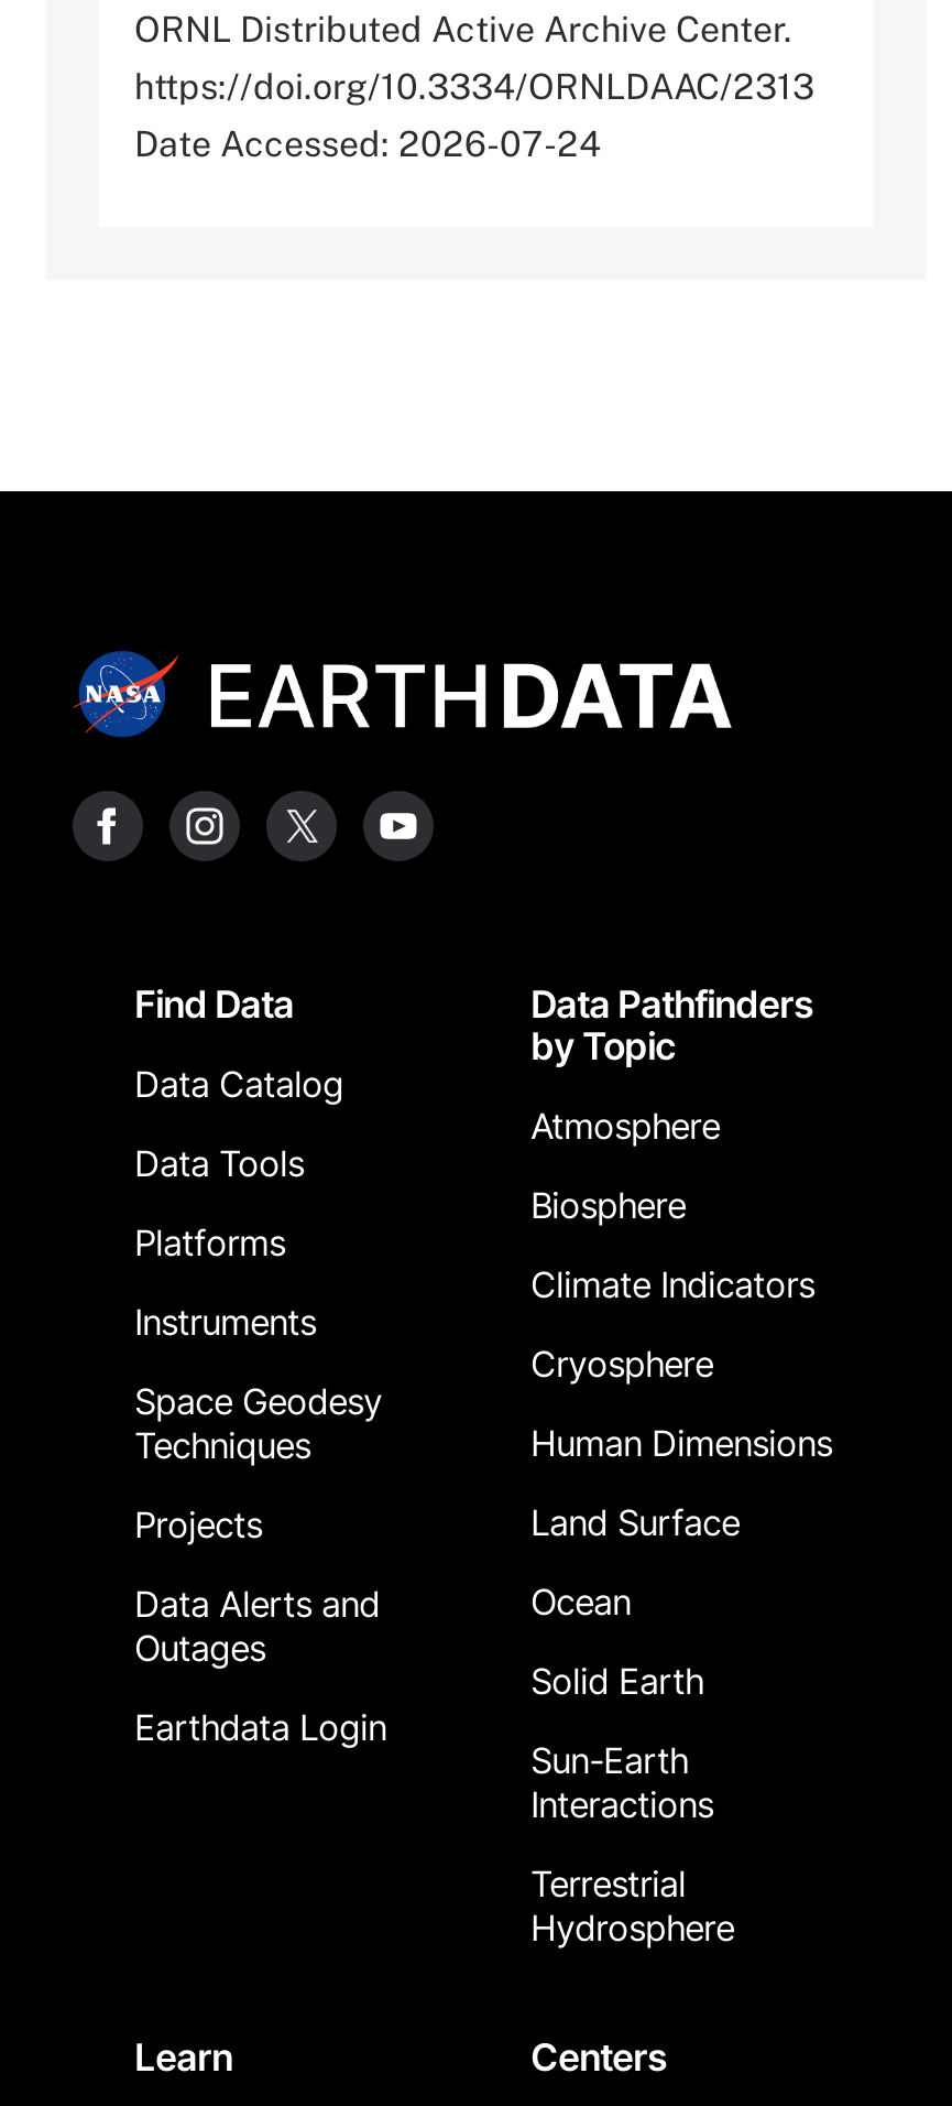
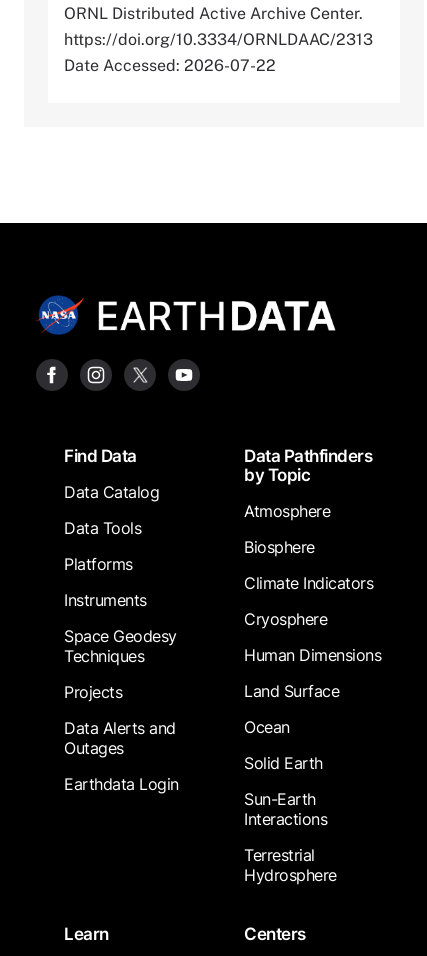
- Date Accessed: 2026-07-24
+ Date Accessed: 2026-07-22
